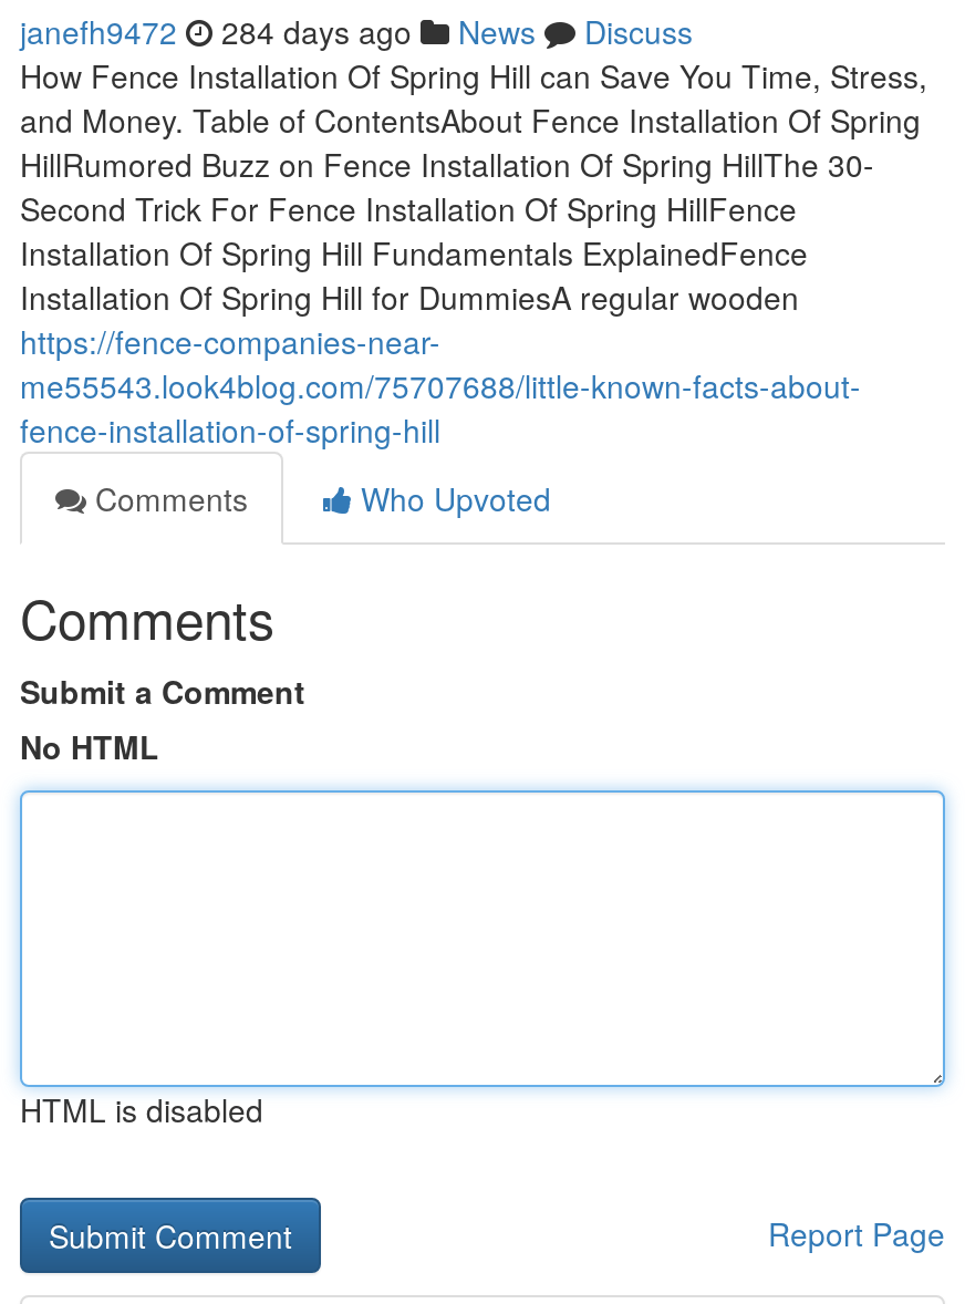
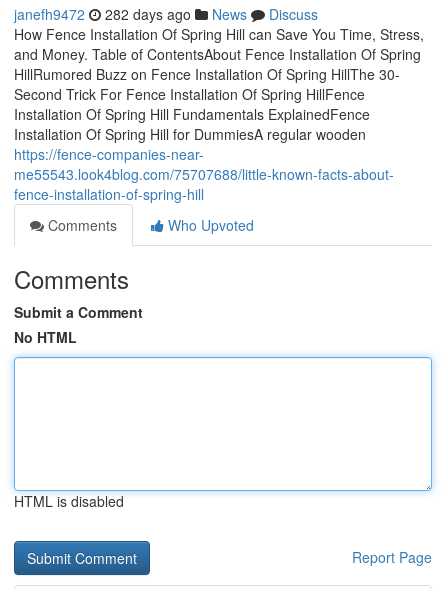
- janefh9472 284 days ago News Discuss
+ janefh9472 282 days ago News Discuss
